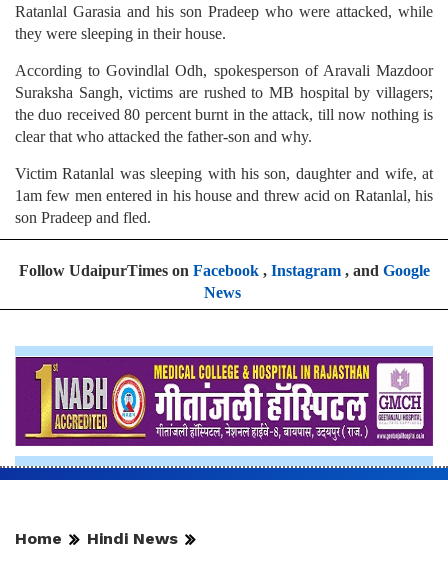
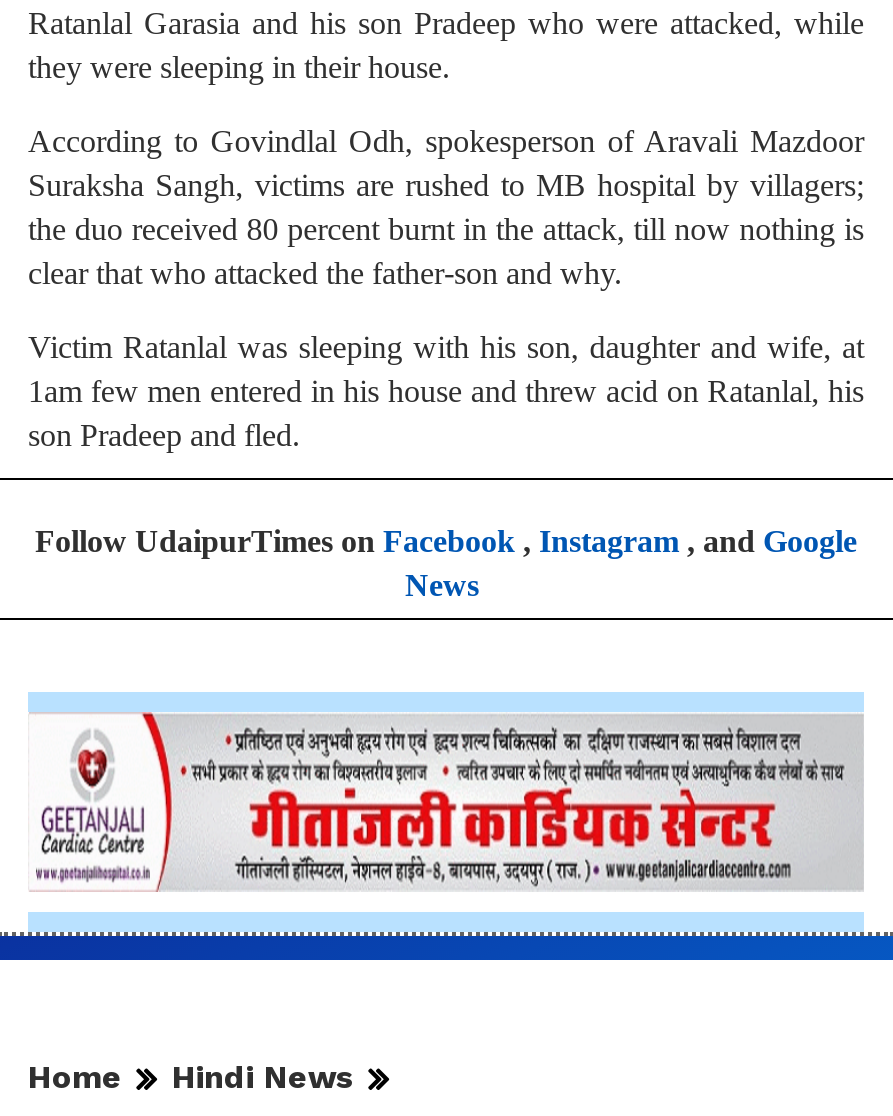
- [image]
+ [image]
